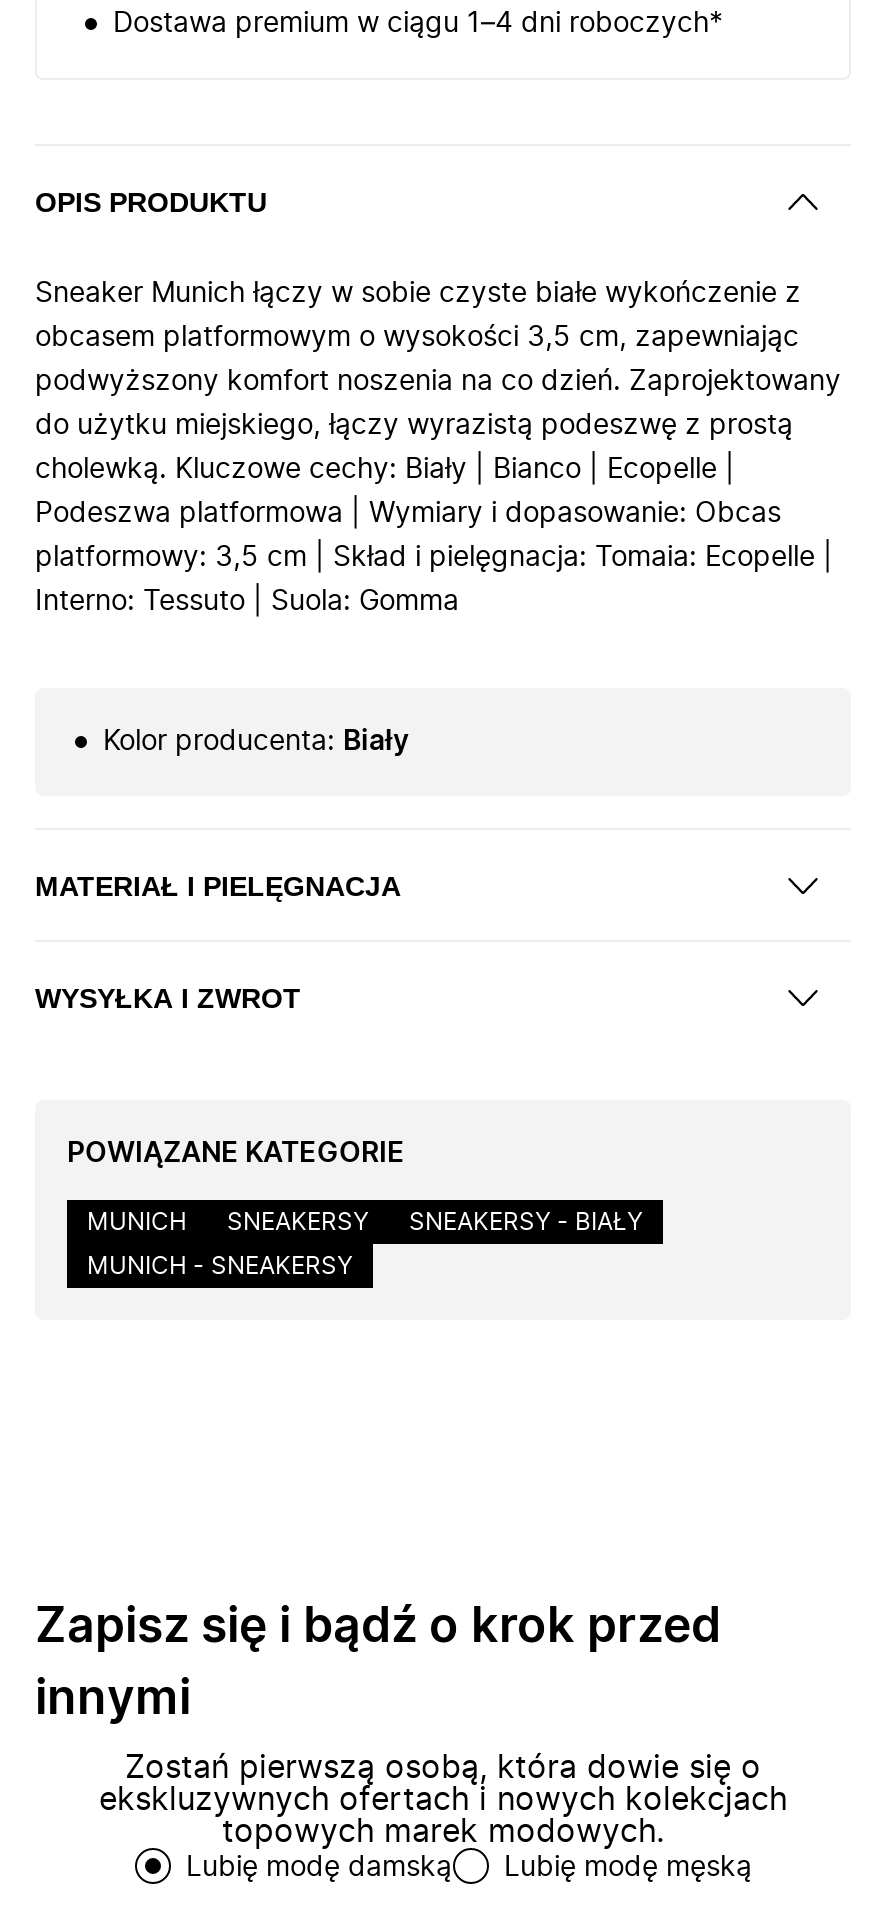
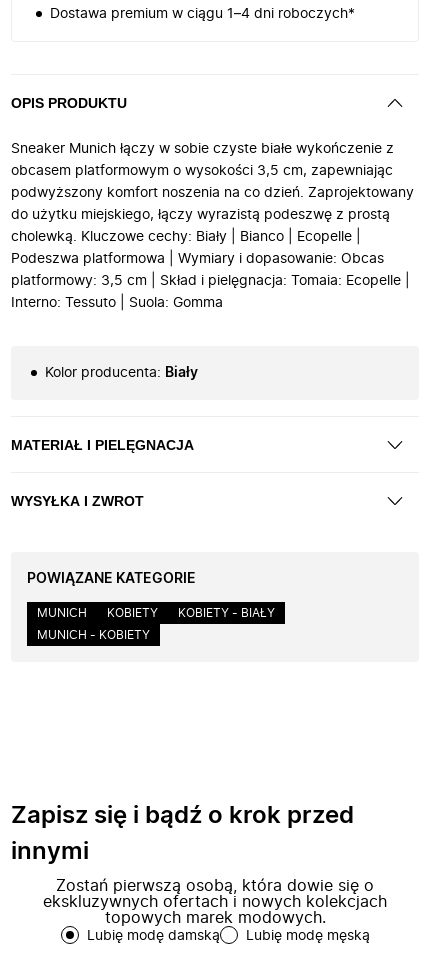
- SNEAKERSY
- SNEAKERSY - BIAŁY
+ KOBIETY
+ KOBIETY - BIAŁY

- MUNICH - SNEAKERSY
+ MUNICH - KOBIETY
